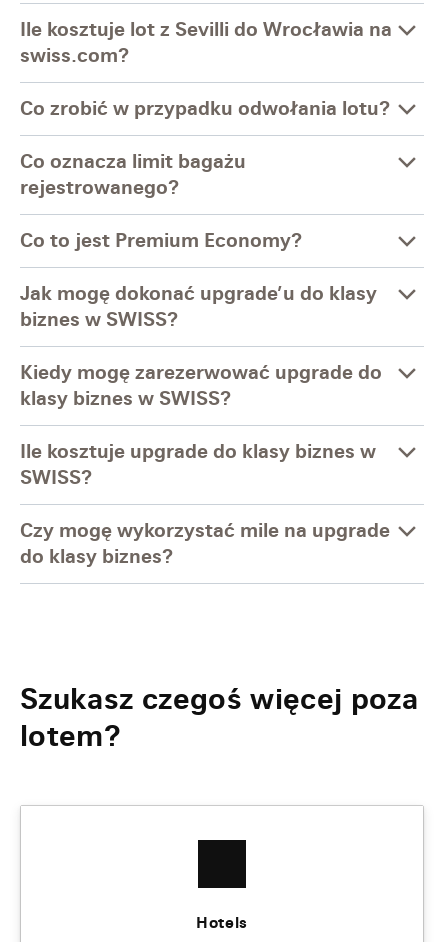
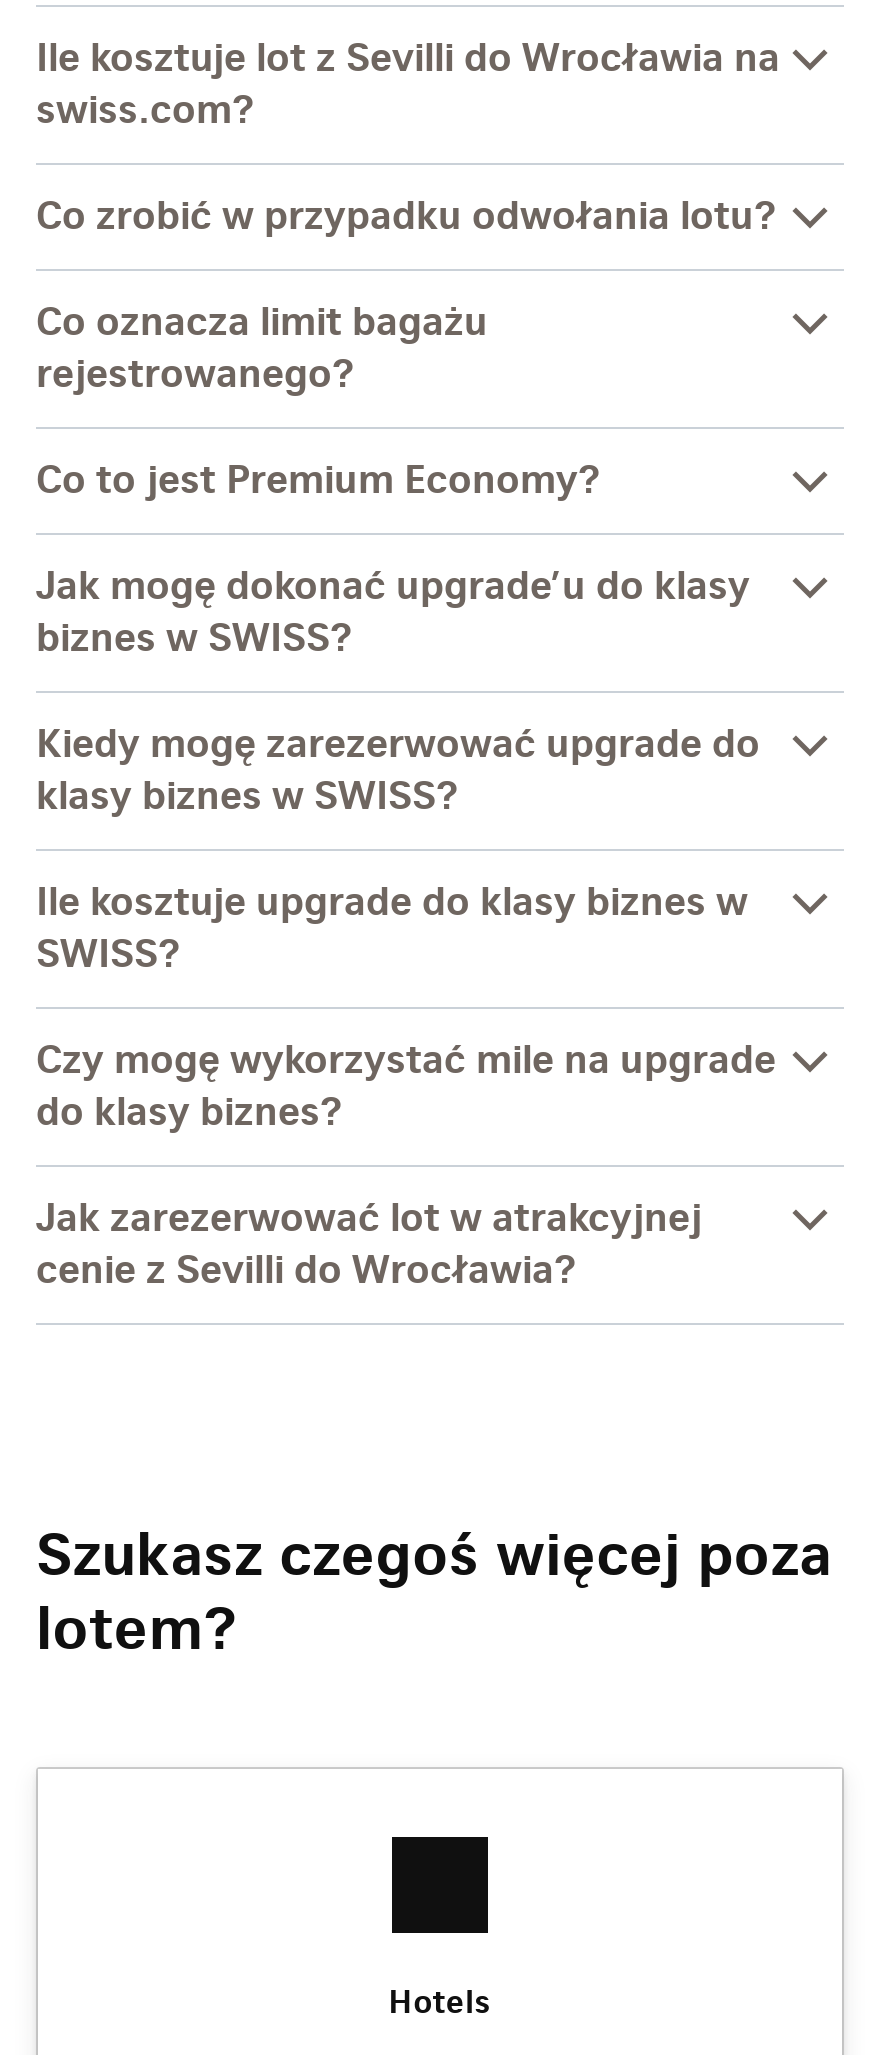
+ Jak zarezerwować lot w atrakcyjnej
+ cenie z Sevilli do Wrocławia?
